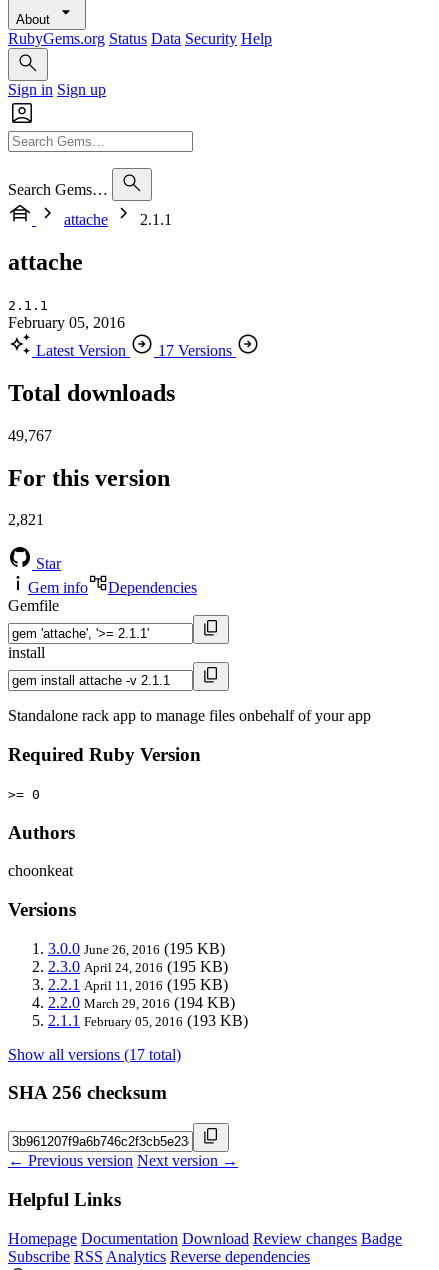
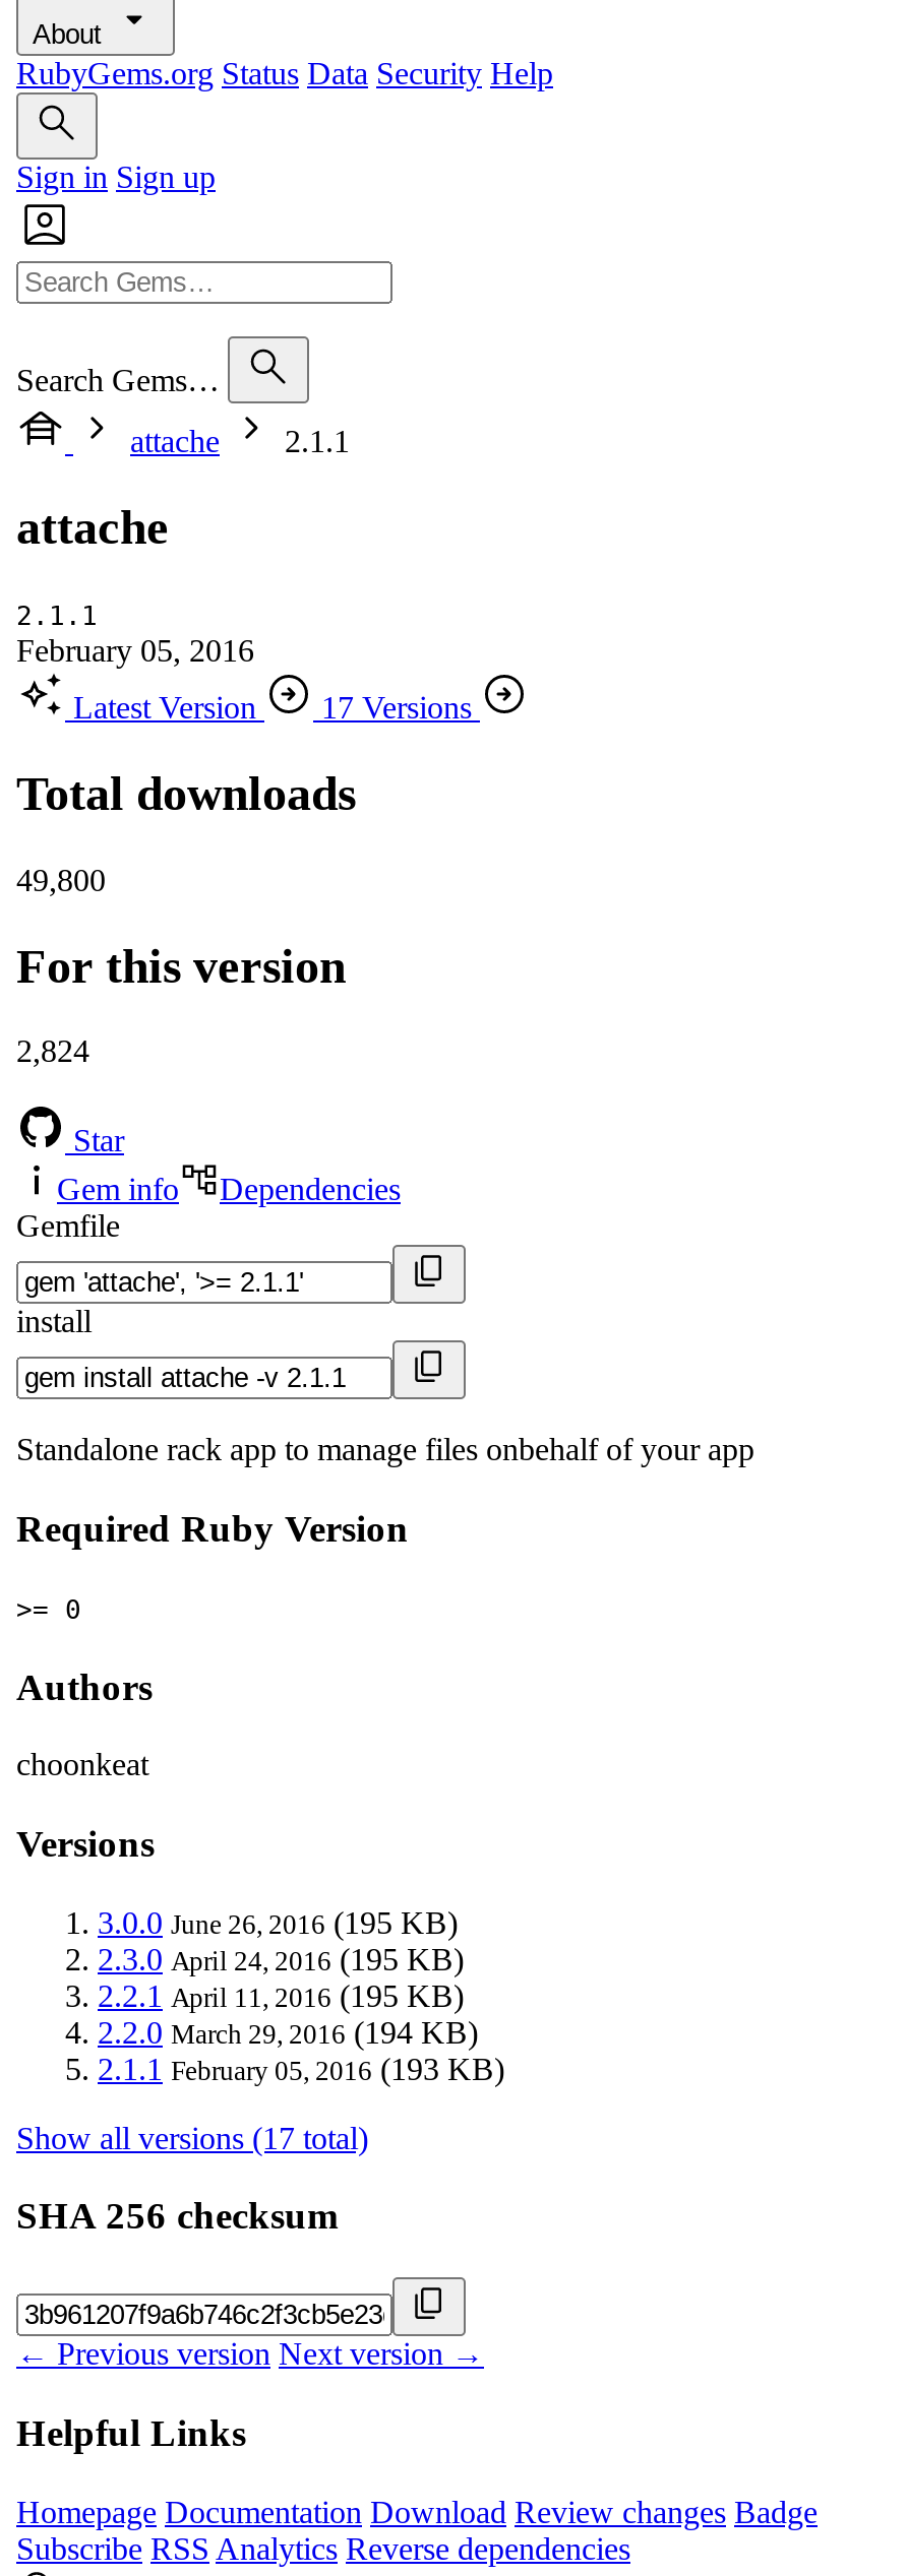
- 49,767
+ 49,800

- 2,821
+ 2,824
